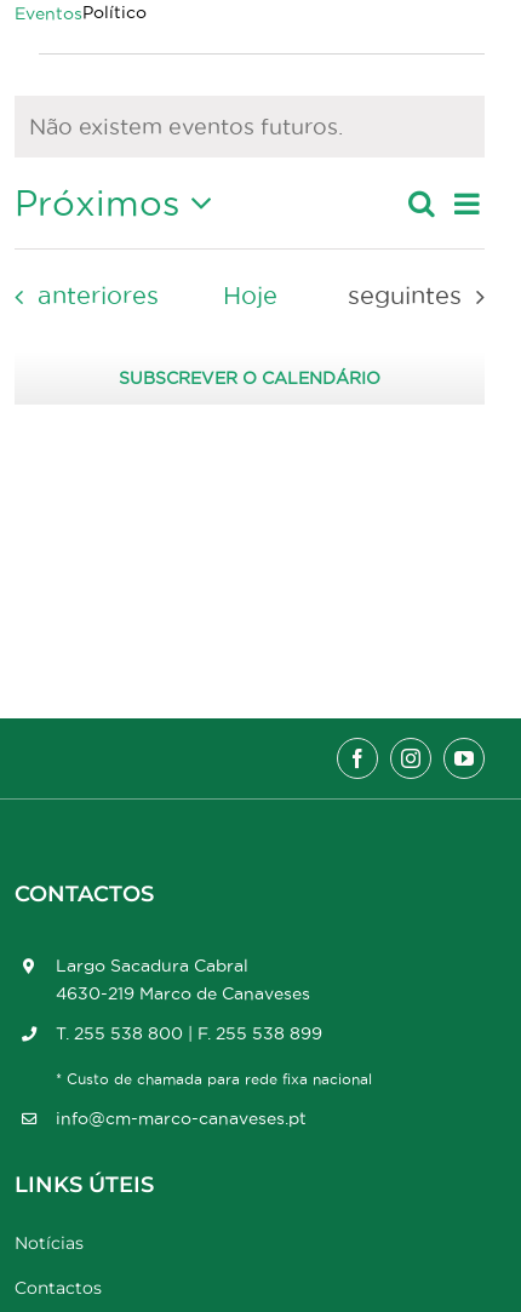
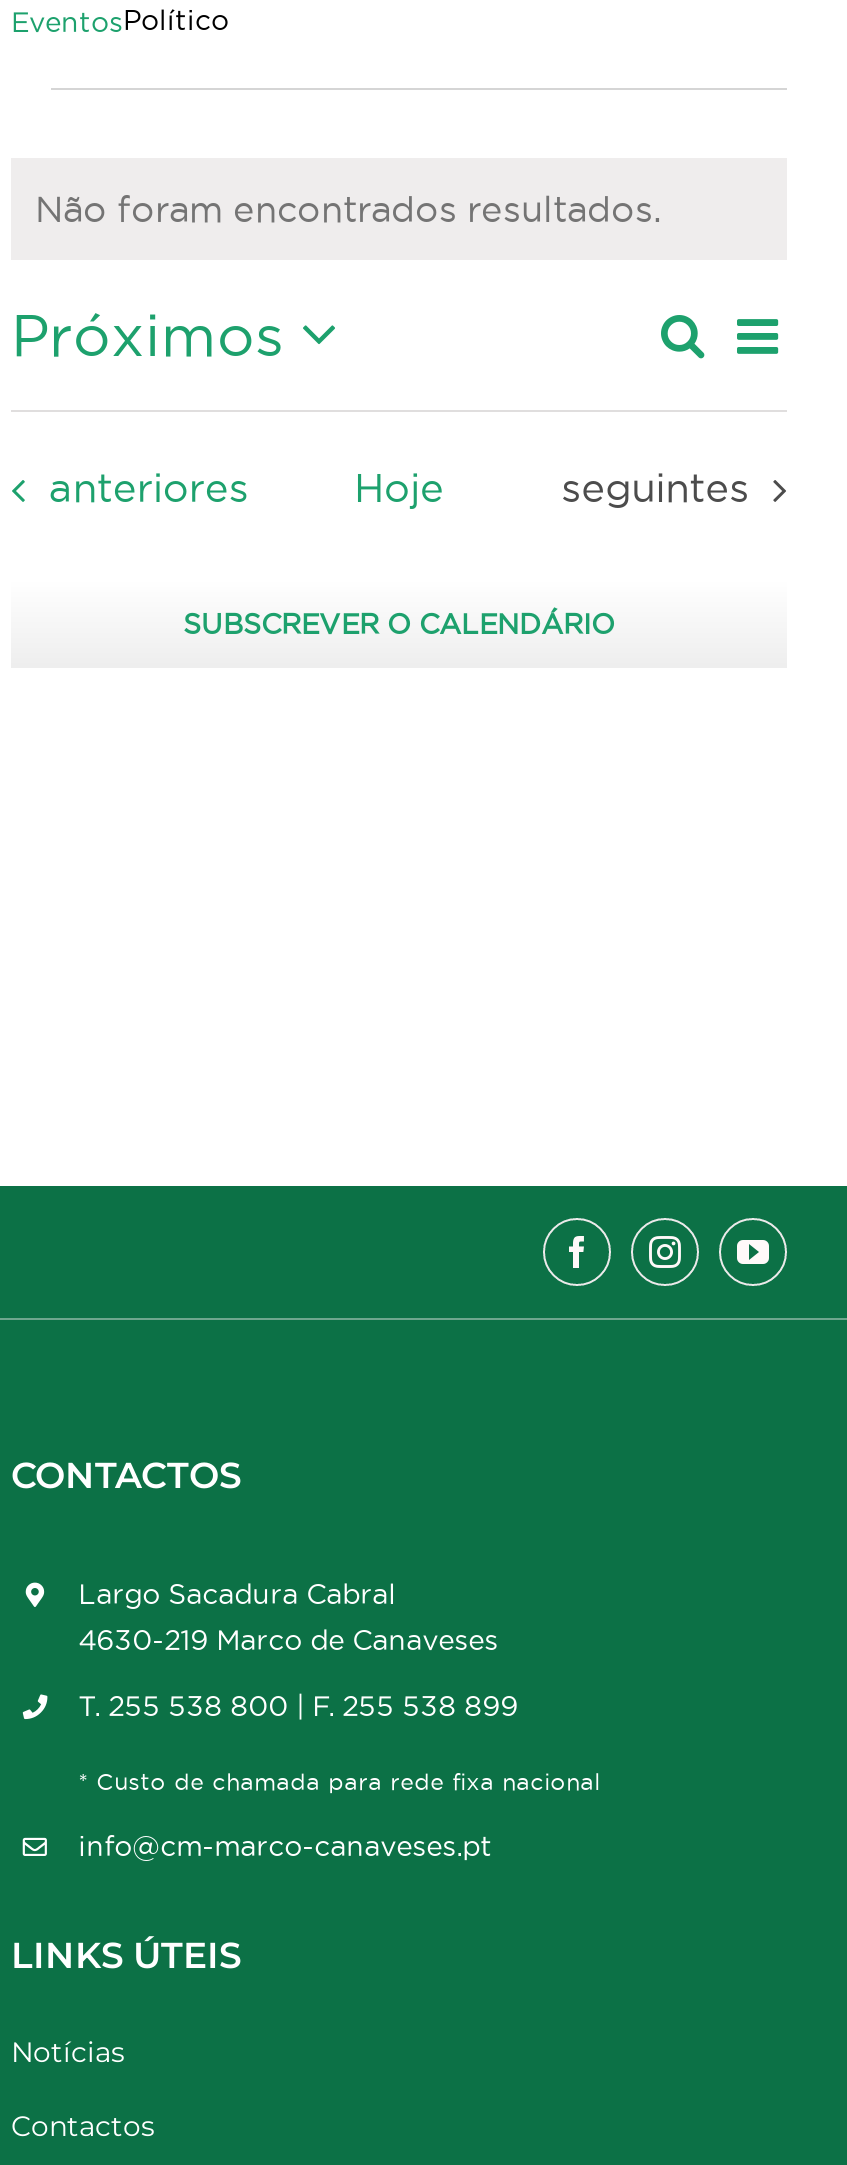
- Não existem eventos futuros.
+ Não foram encontrados resultados.
